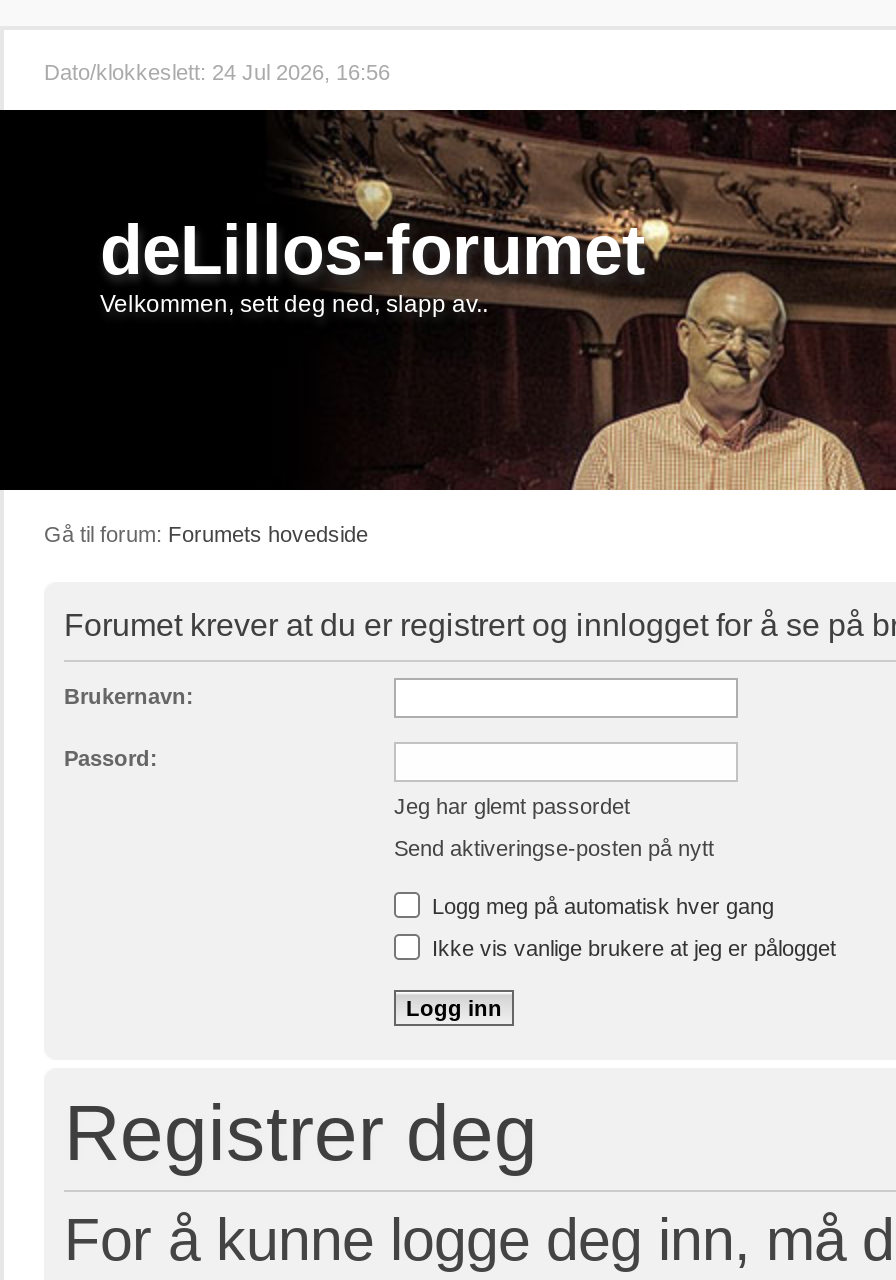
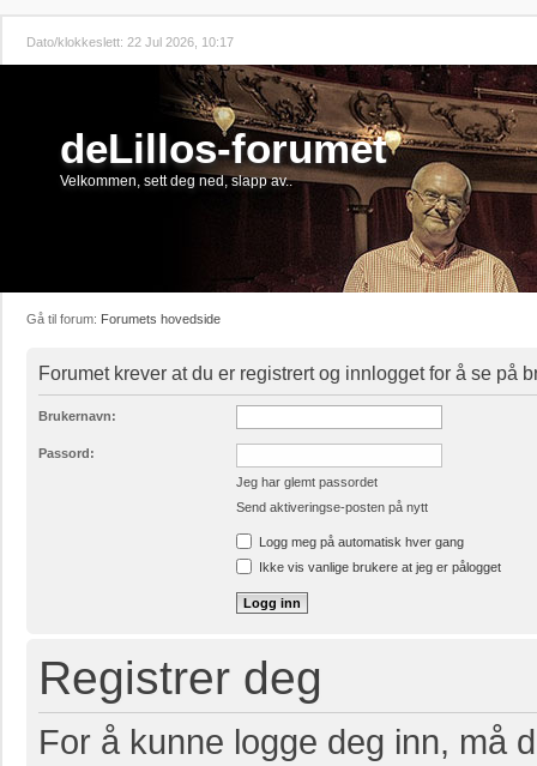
- Dato/klokkeslett: 24 Jul 2026, 16:56
+ Dato/klokkeslett: 22 Jul 2026, 10:17
